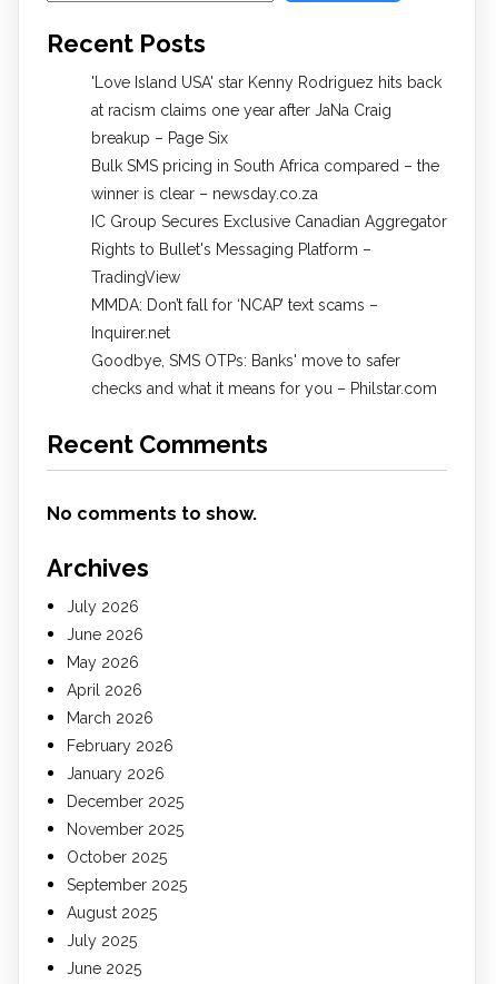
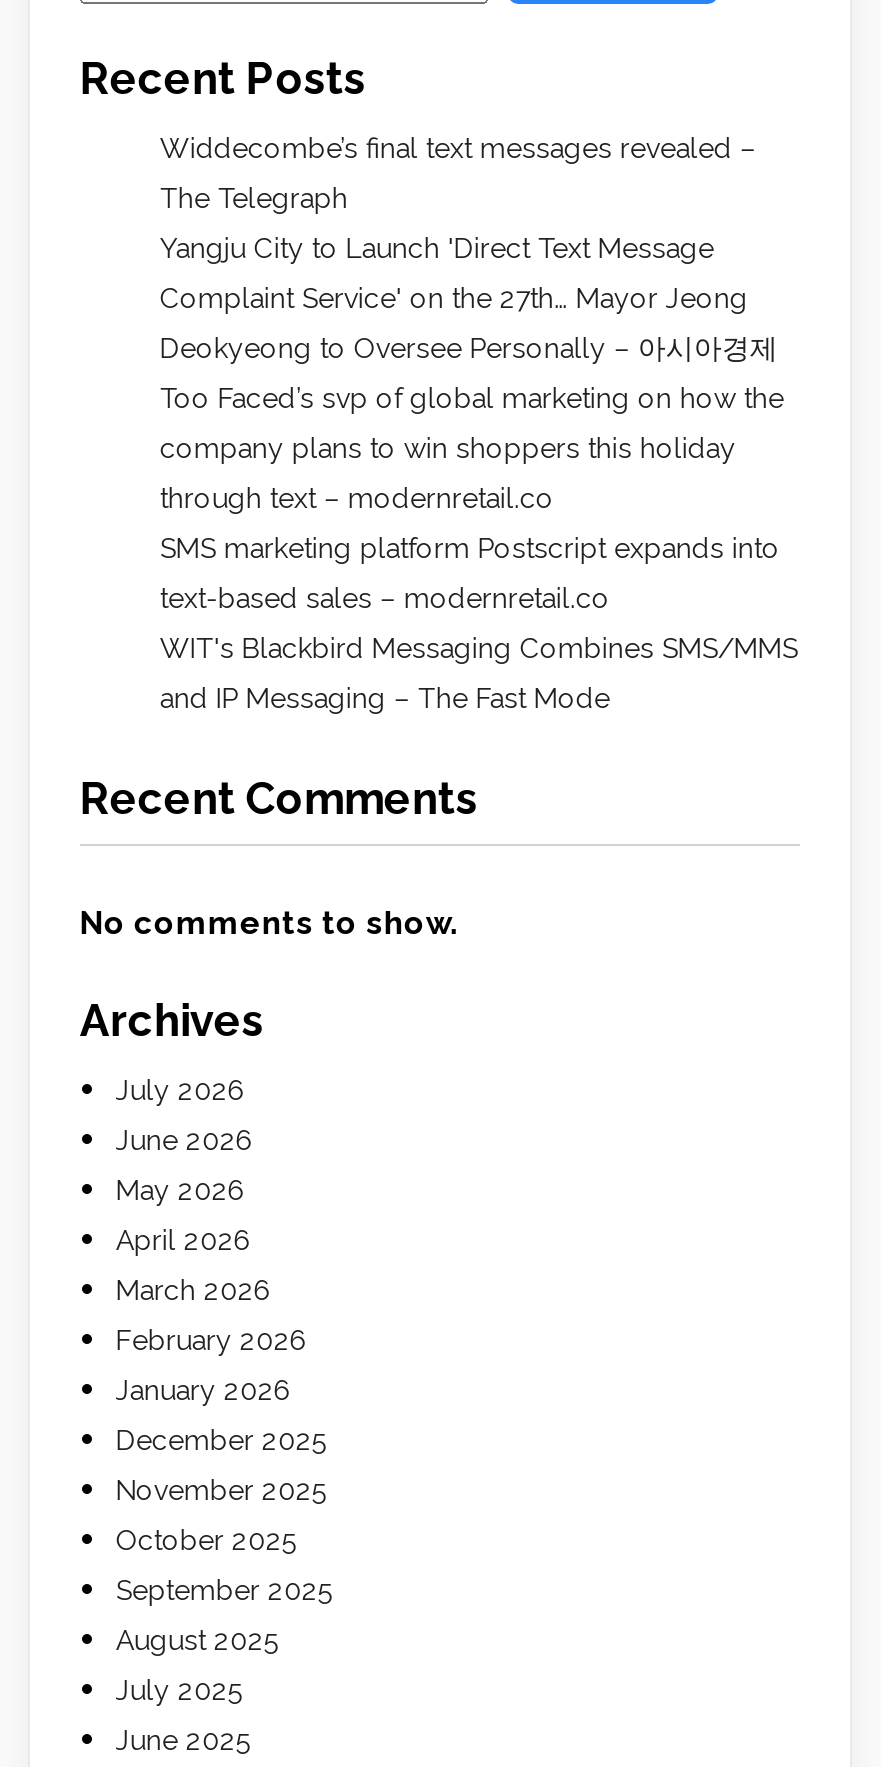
- 'Love Island USA' star Kenny Rodriguez hits back
+ Widdecombe’s final text messages revealed –

- at racism claims one year after JaNa Craig
+ The Telegraph

- breakup – Page Six
+ Yangju City to Launch 'Direct Text Message

- Bulk SMS pricing in South Africa compared – the
+ Complaint Service' on the 27th… Mayor Jeong

- winner is clear – newsday.co.za
+ Deokyeong to Oversee Personally – 아시아경제

- IC Group Secures Exclusive Canadian Aggregator
+ Too Faced’s svp of global marketing on how the

- Rights to Bullet's Messaging Platform –
+ company plans to win shoppers this holiday

- TradingView
+ through text – modernretail.co

- MMDA: Don’t fall for ‘NCAP’ text scams –
+ SMS marketing platform Postscript expands into

- Inquirer.net
+ text-based sales – modernretail.co

- Goodbye, SMS OTPs: Banks' move to safer
+ WIT's Blackbird Messaging Combines SMS/MMS

- checks and what it means for you – Philstar.com
+ and IP Messaging – The Fast Mode
